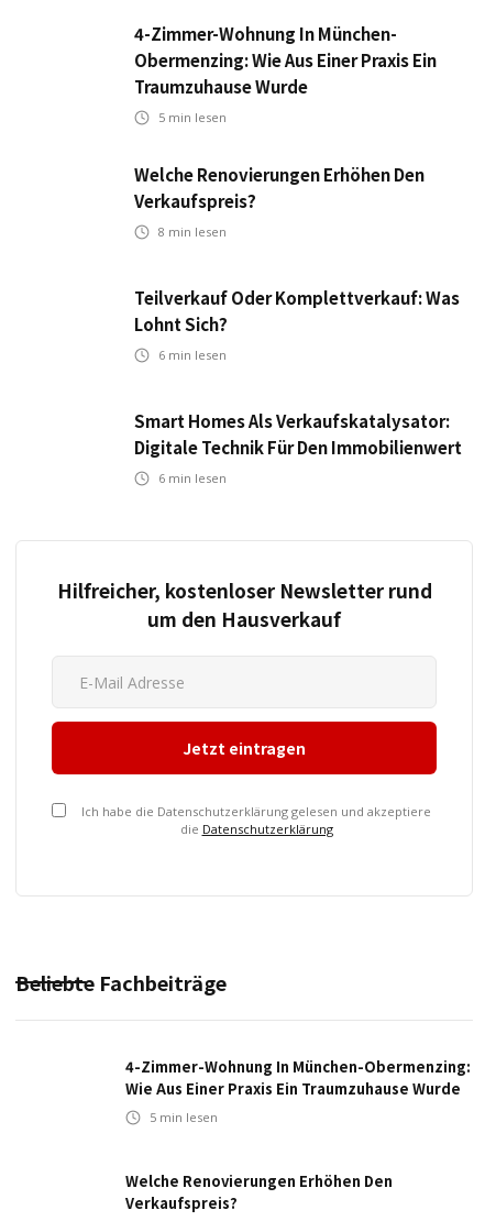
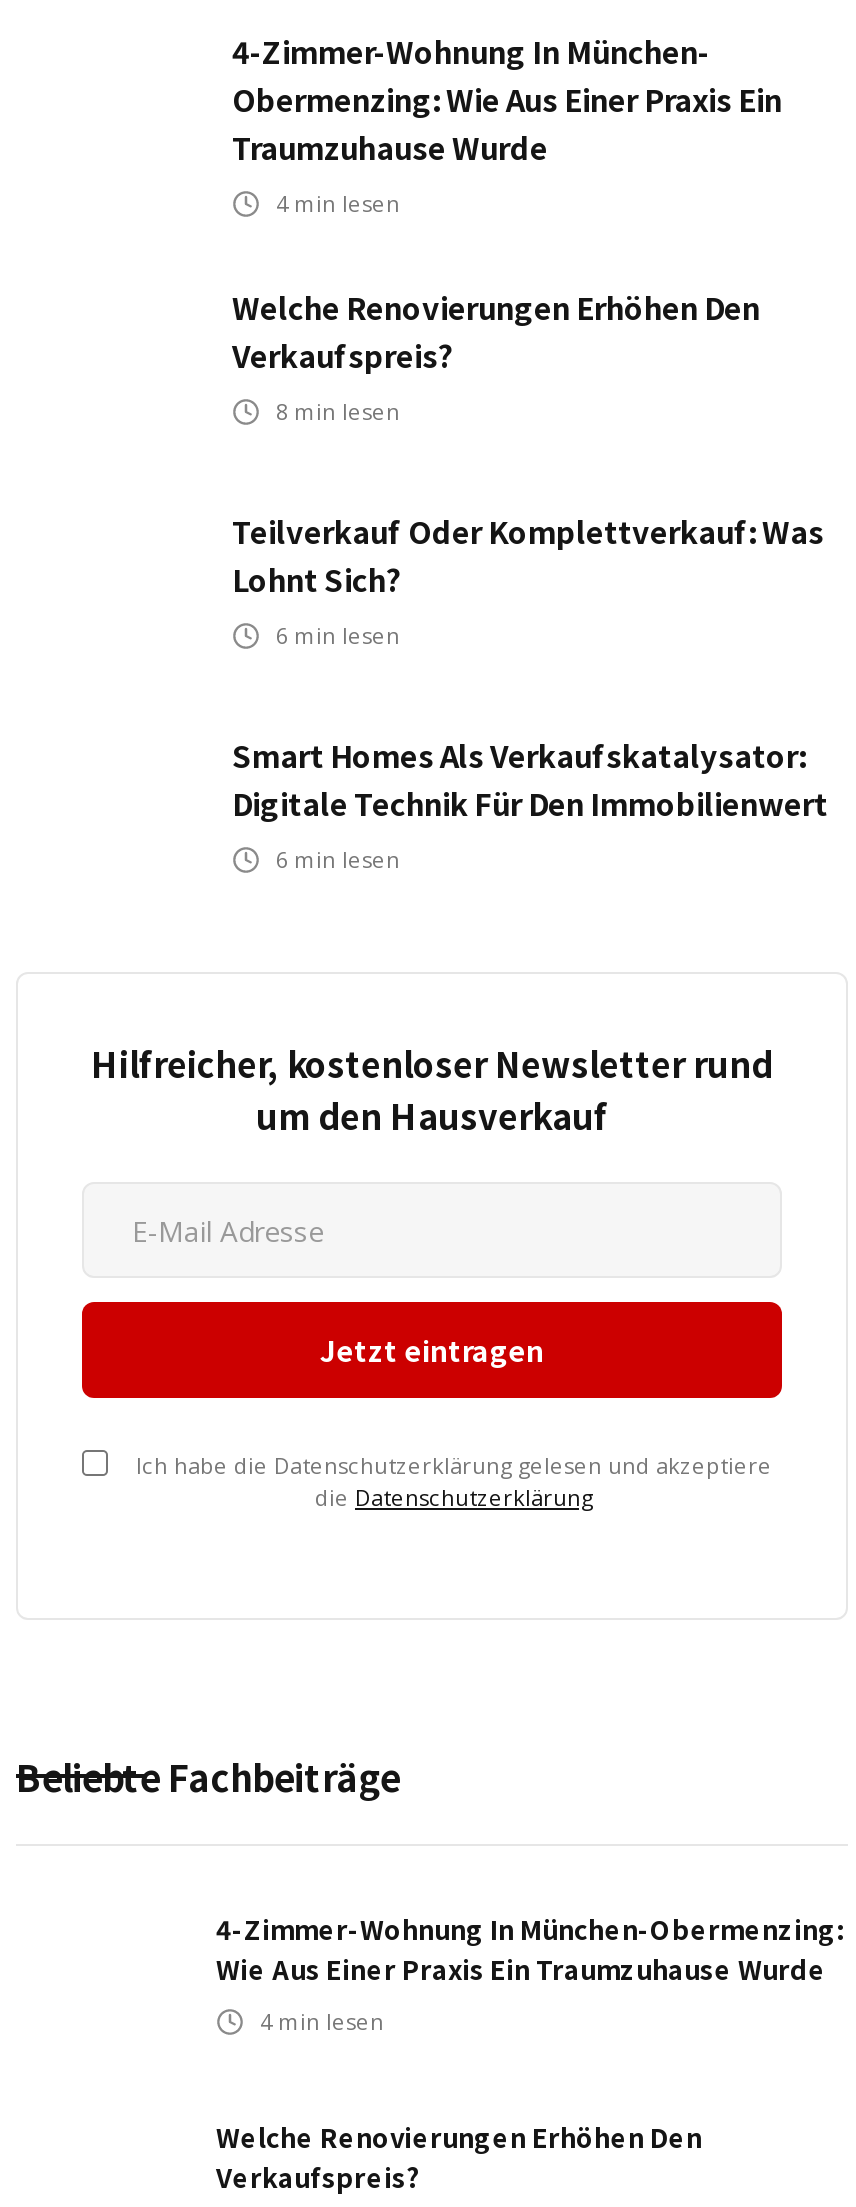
- 5 min lesen
+ 4 min lesen

- 5 min lesen
+ 4 min lesen
